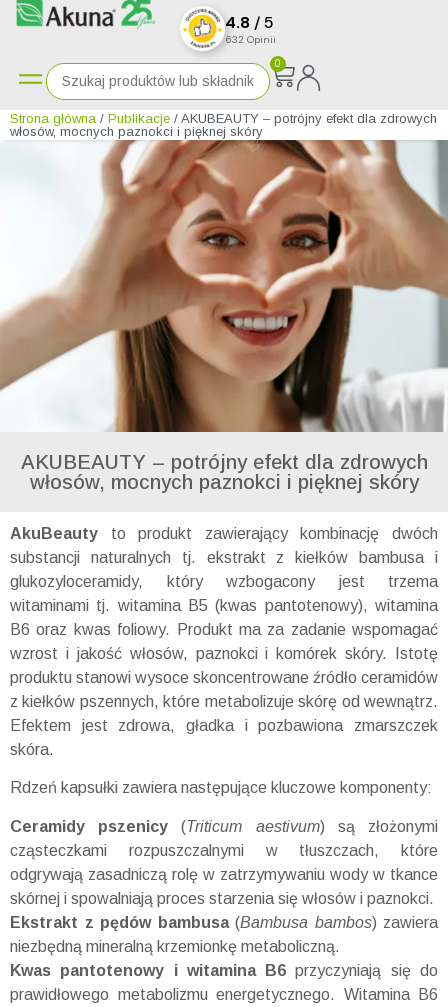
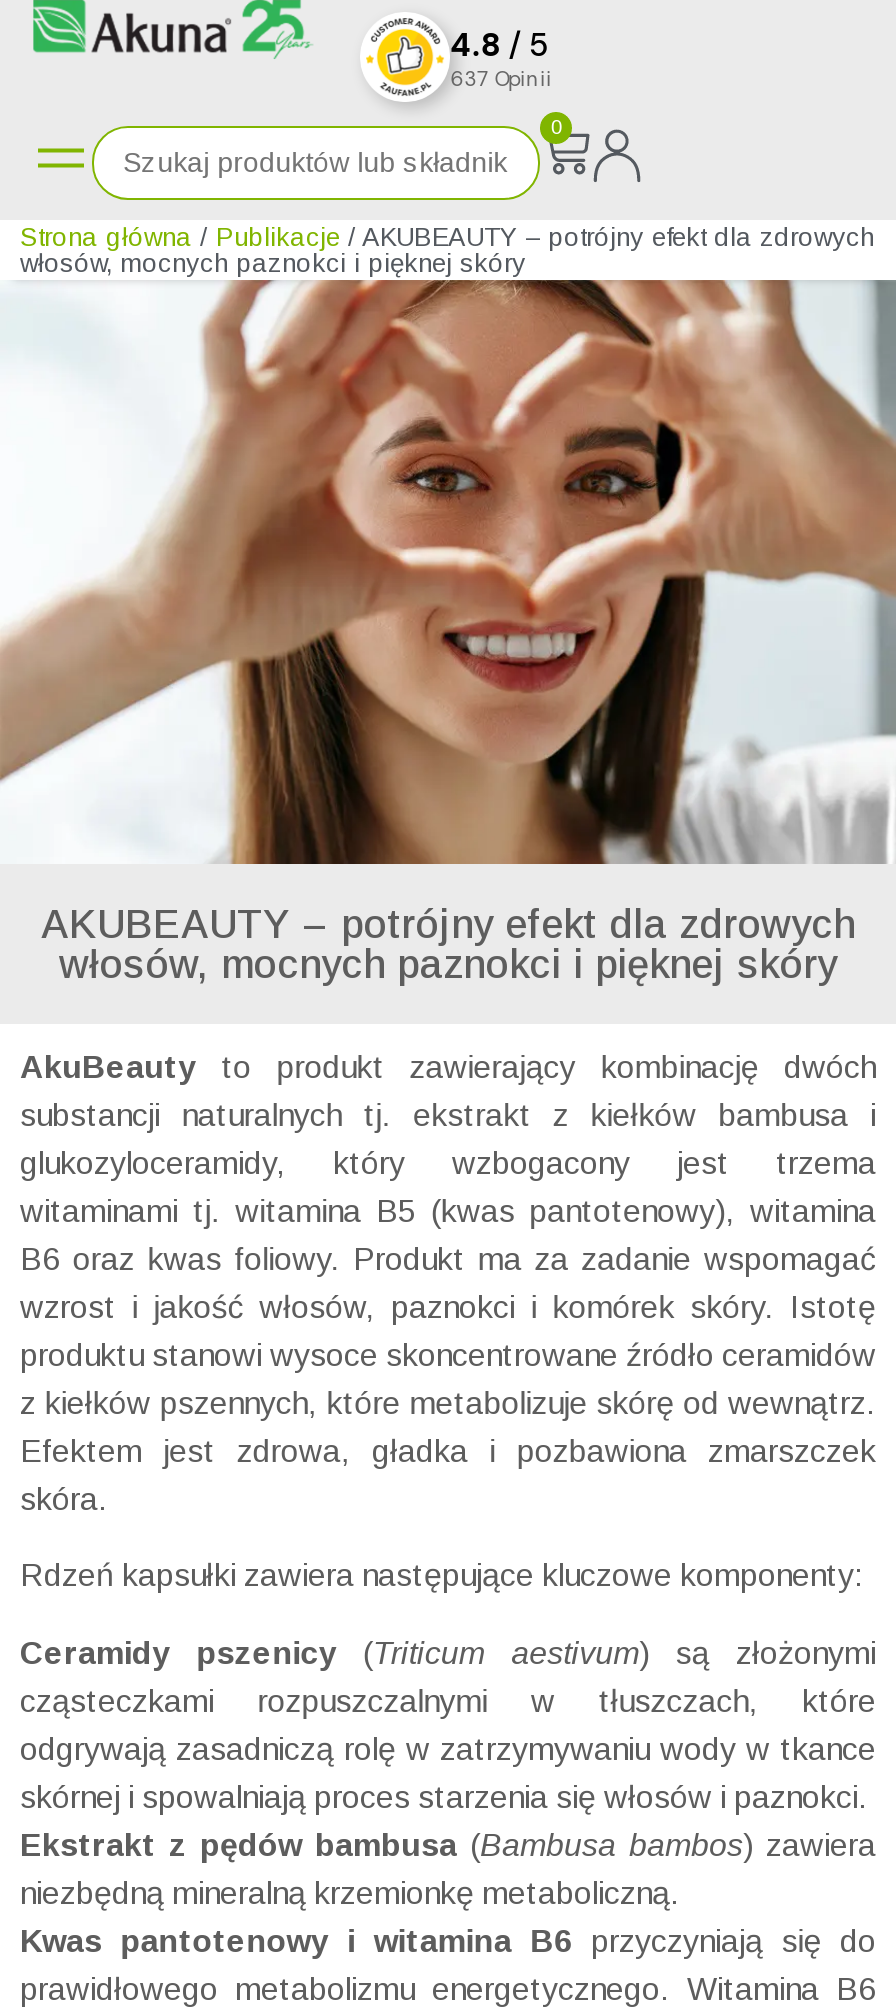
- 632 opinii
+ 637 opinii
